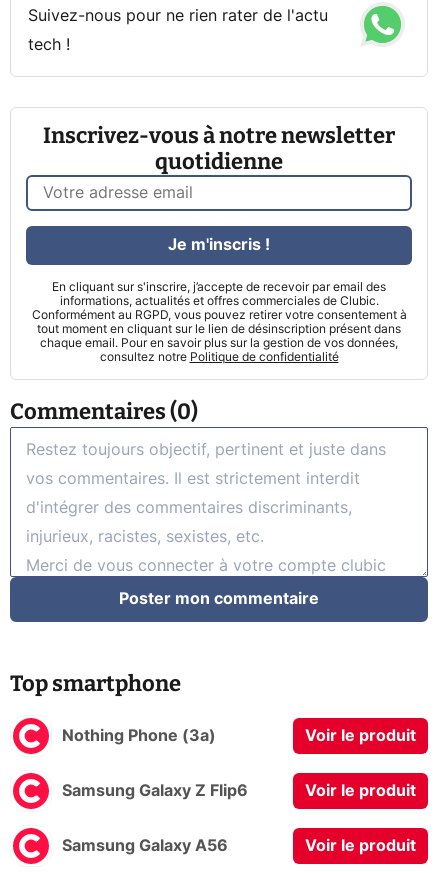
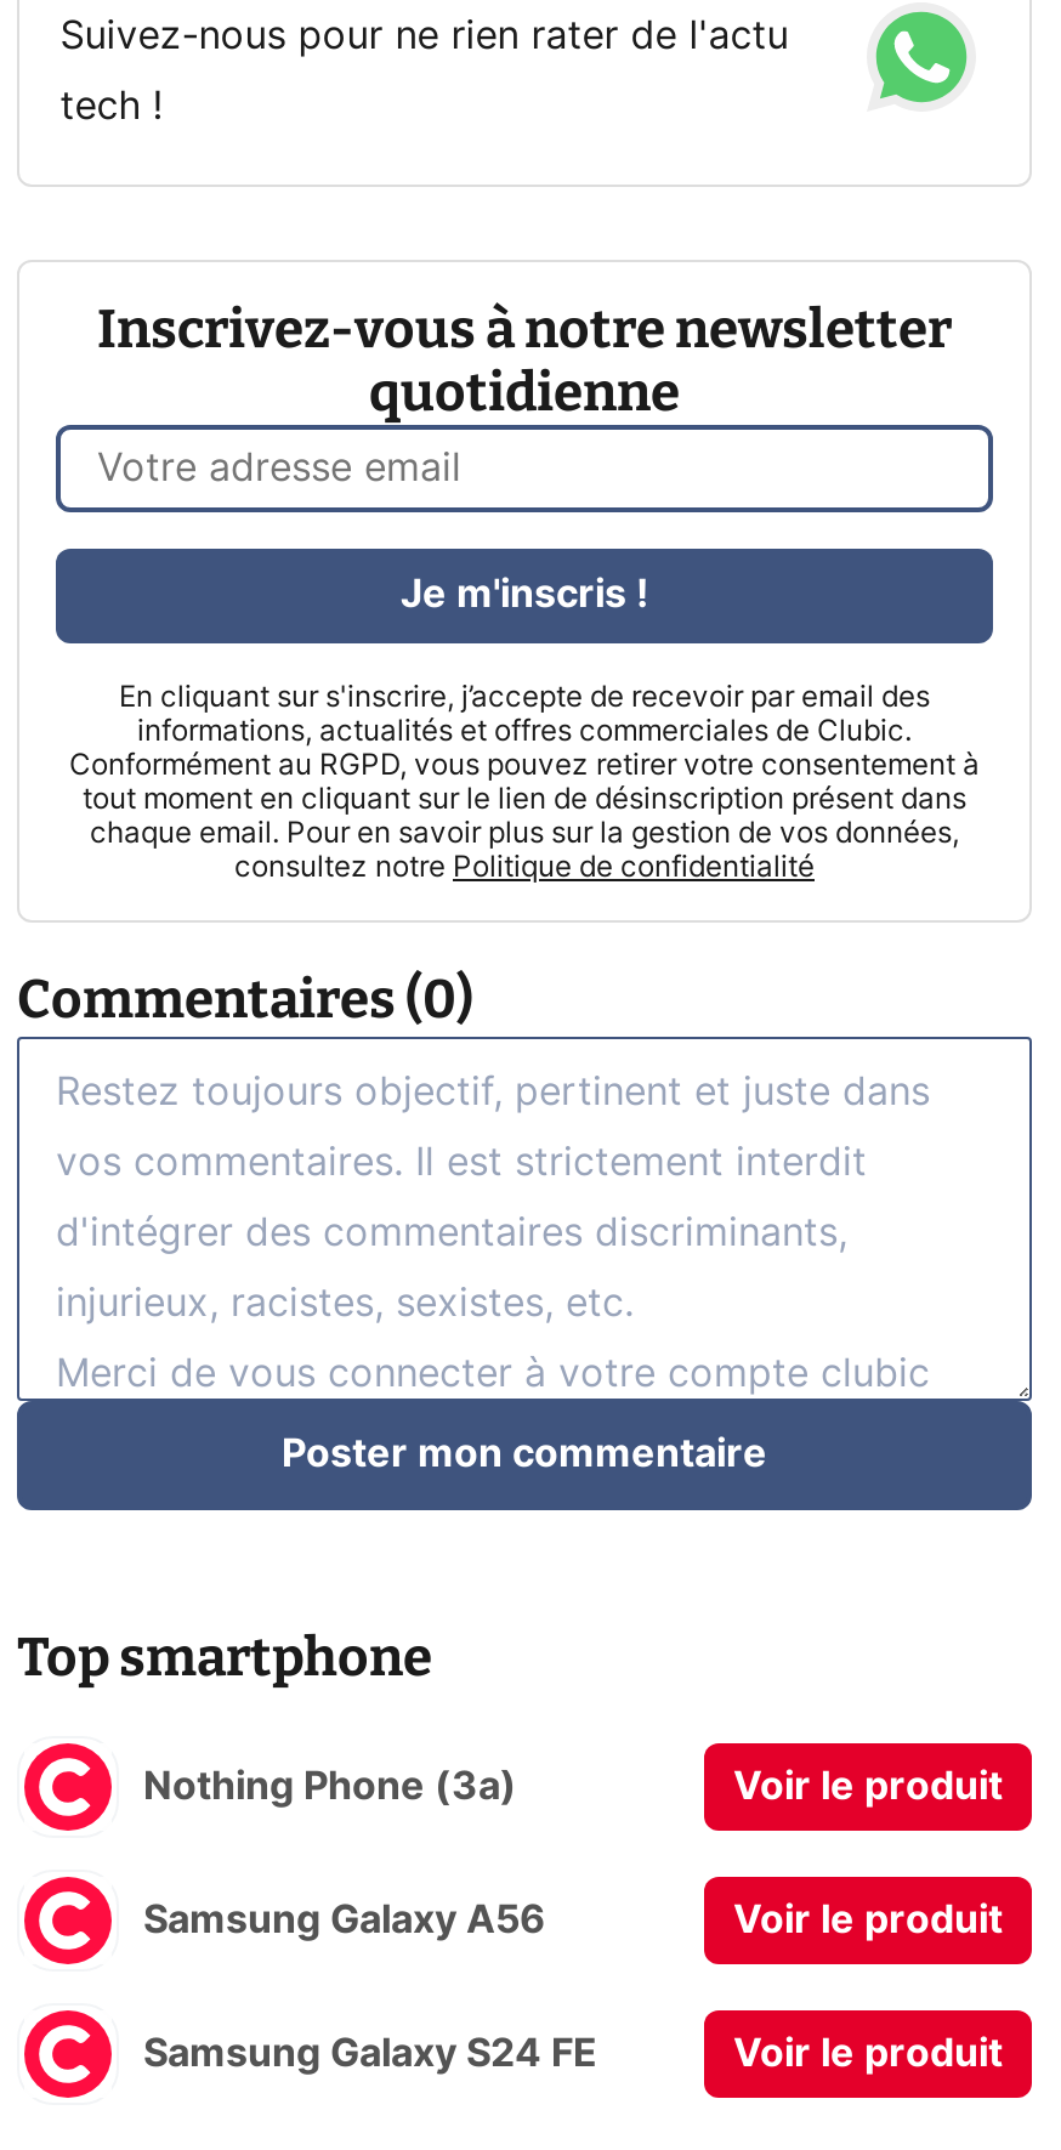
- Samsung Galaxy Z Flip6

moved up: Samsung Galaxy A56

+ Samsung Galaxy S24 FE
